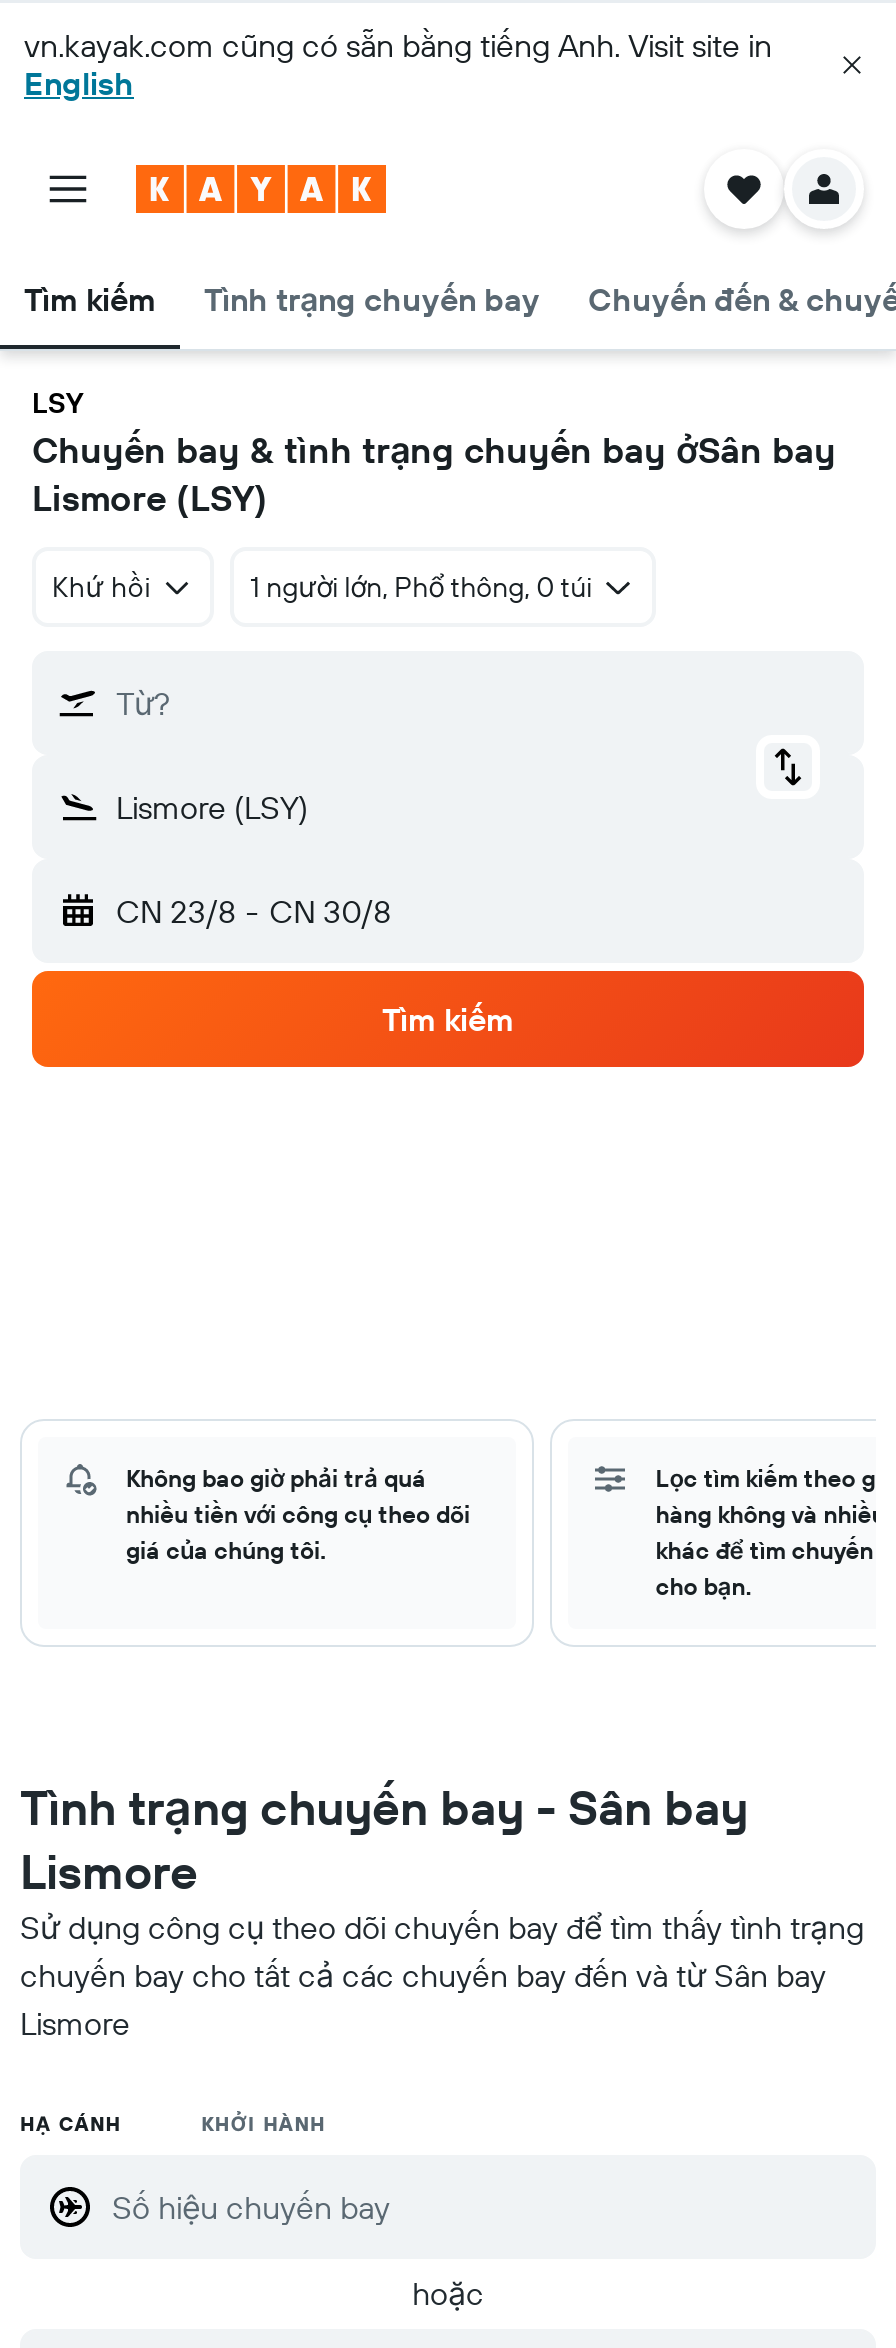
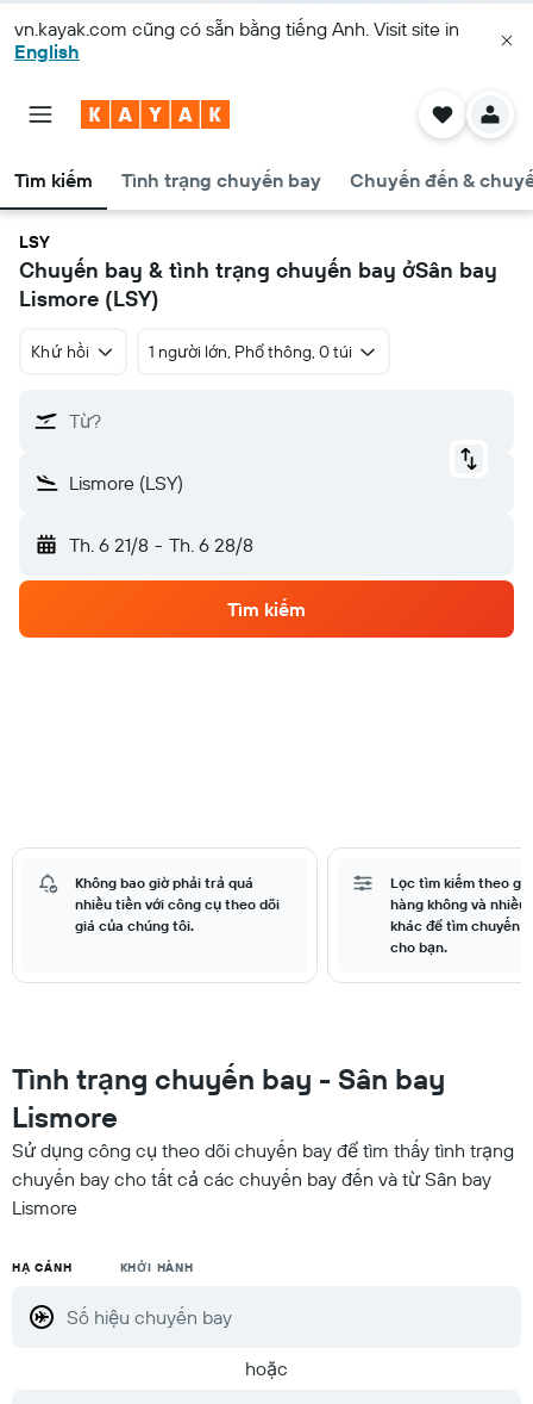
- CN 23/8 - CN 30/8
+ Th. 6 21/8 - Th. 6 28/8
